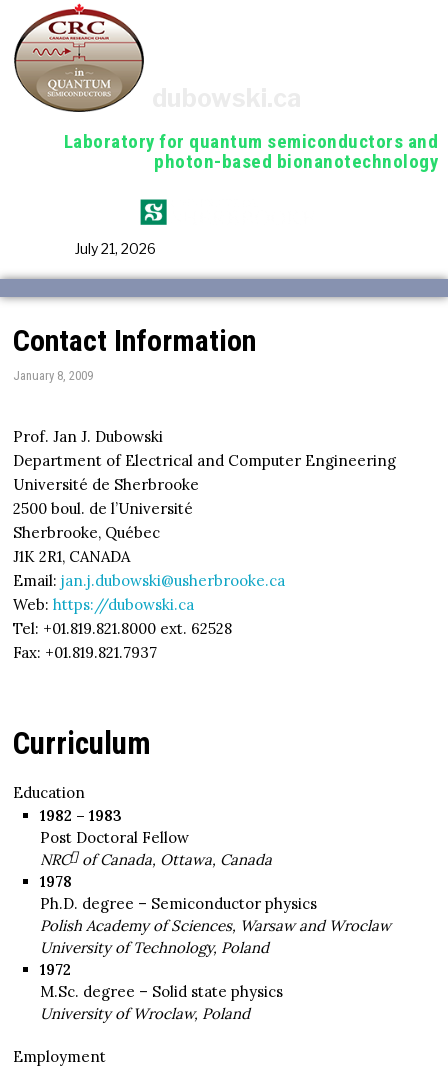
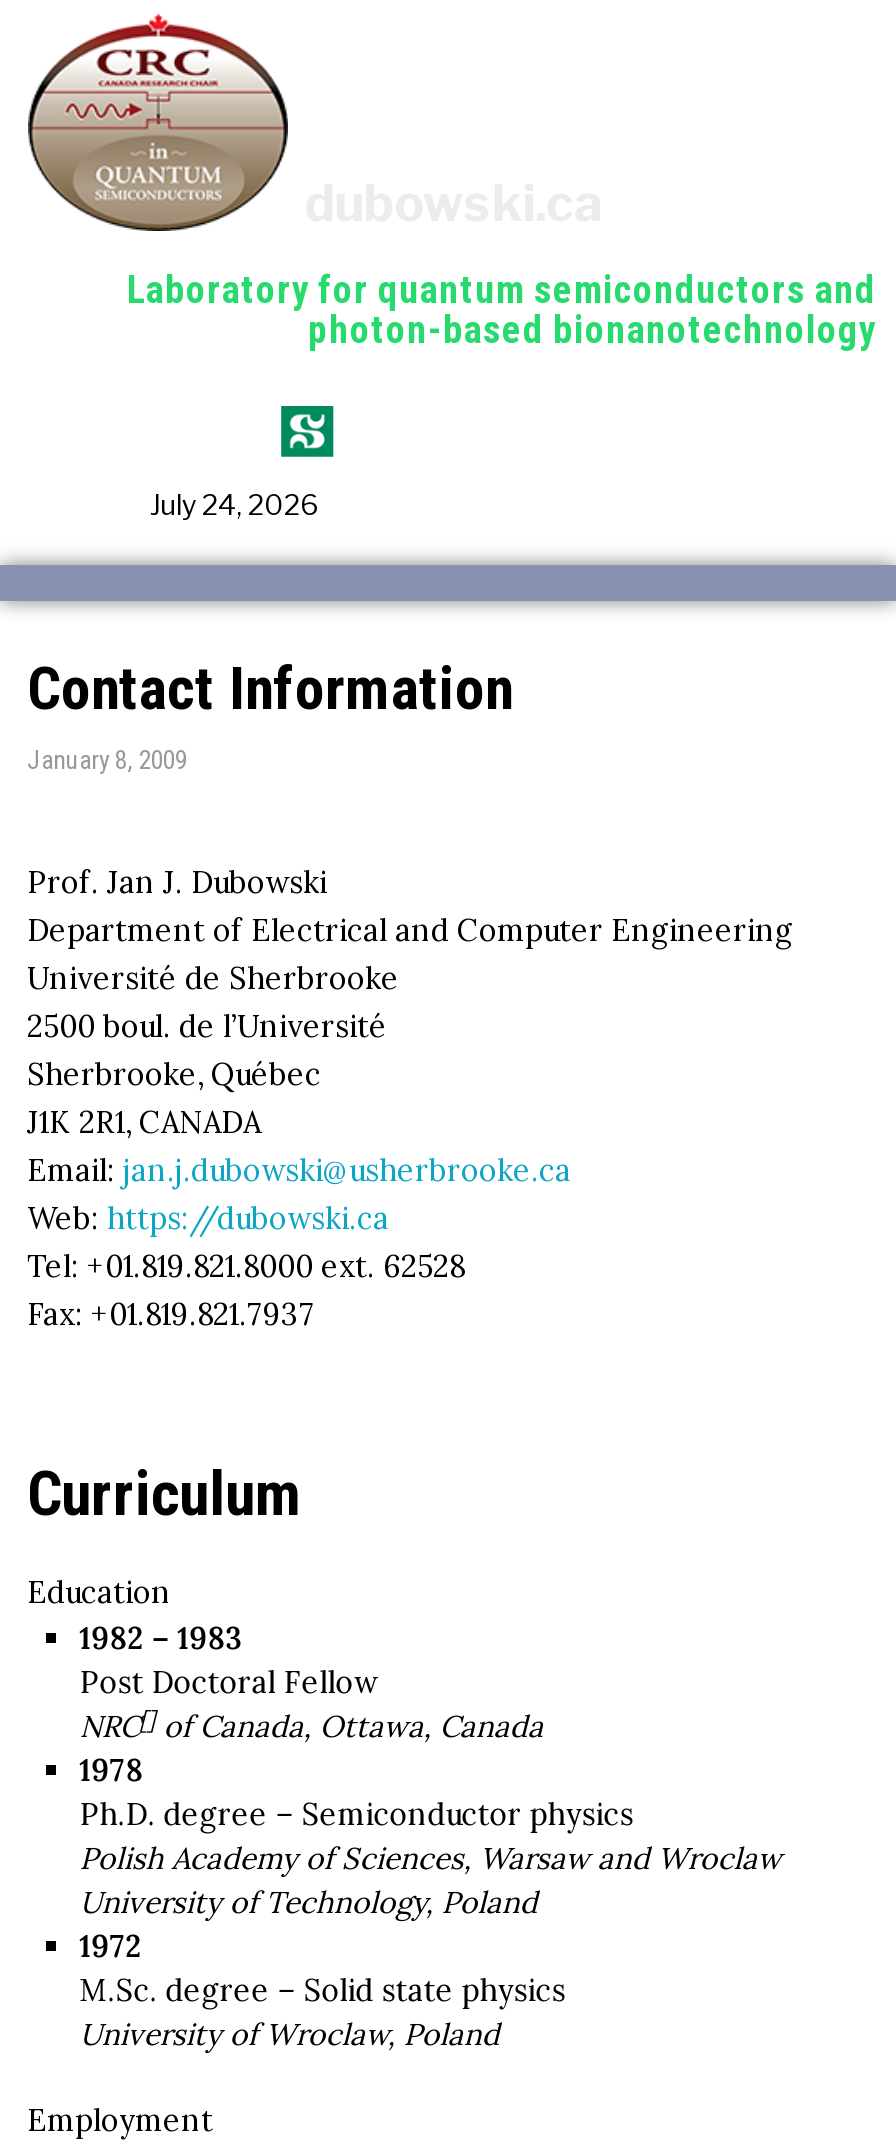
- July 21, 2026
+ July 24, 2026
